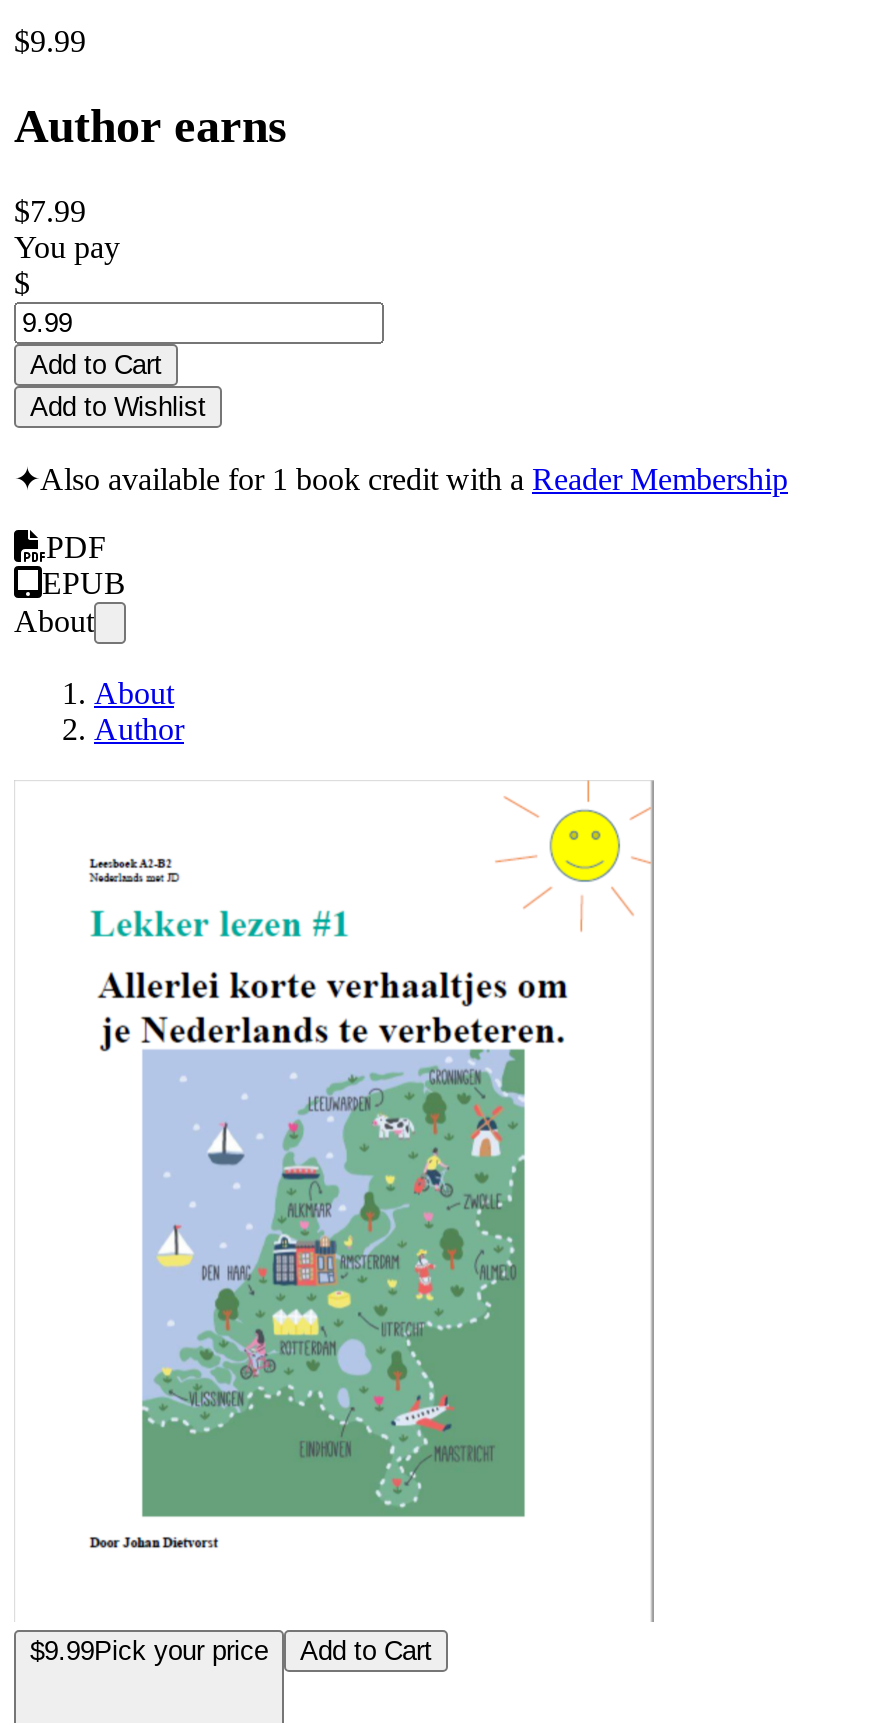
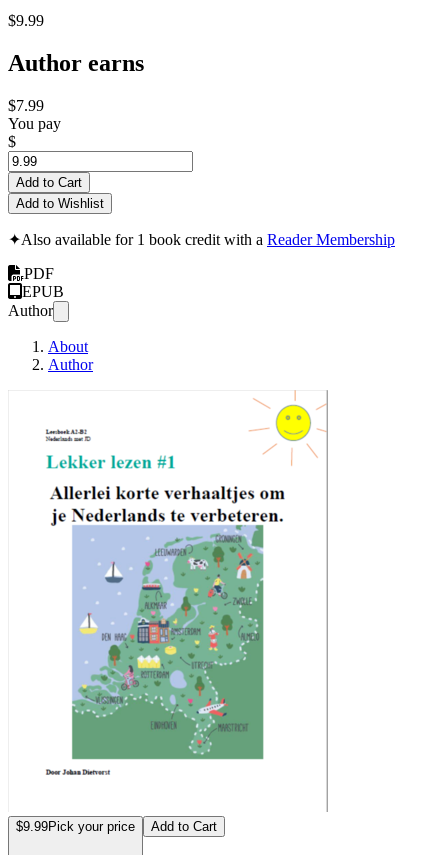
- About
+ Author
